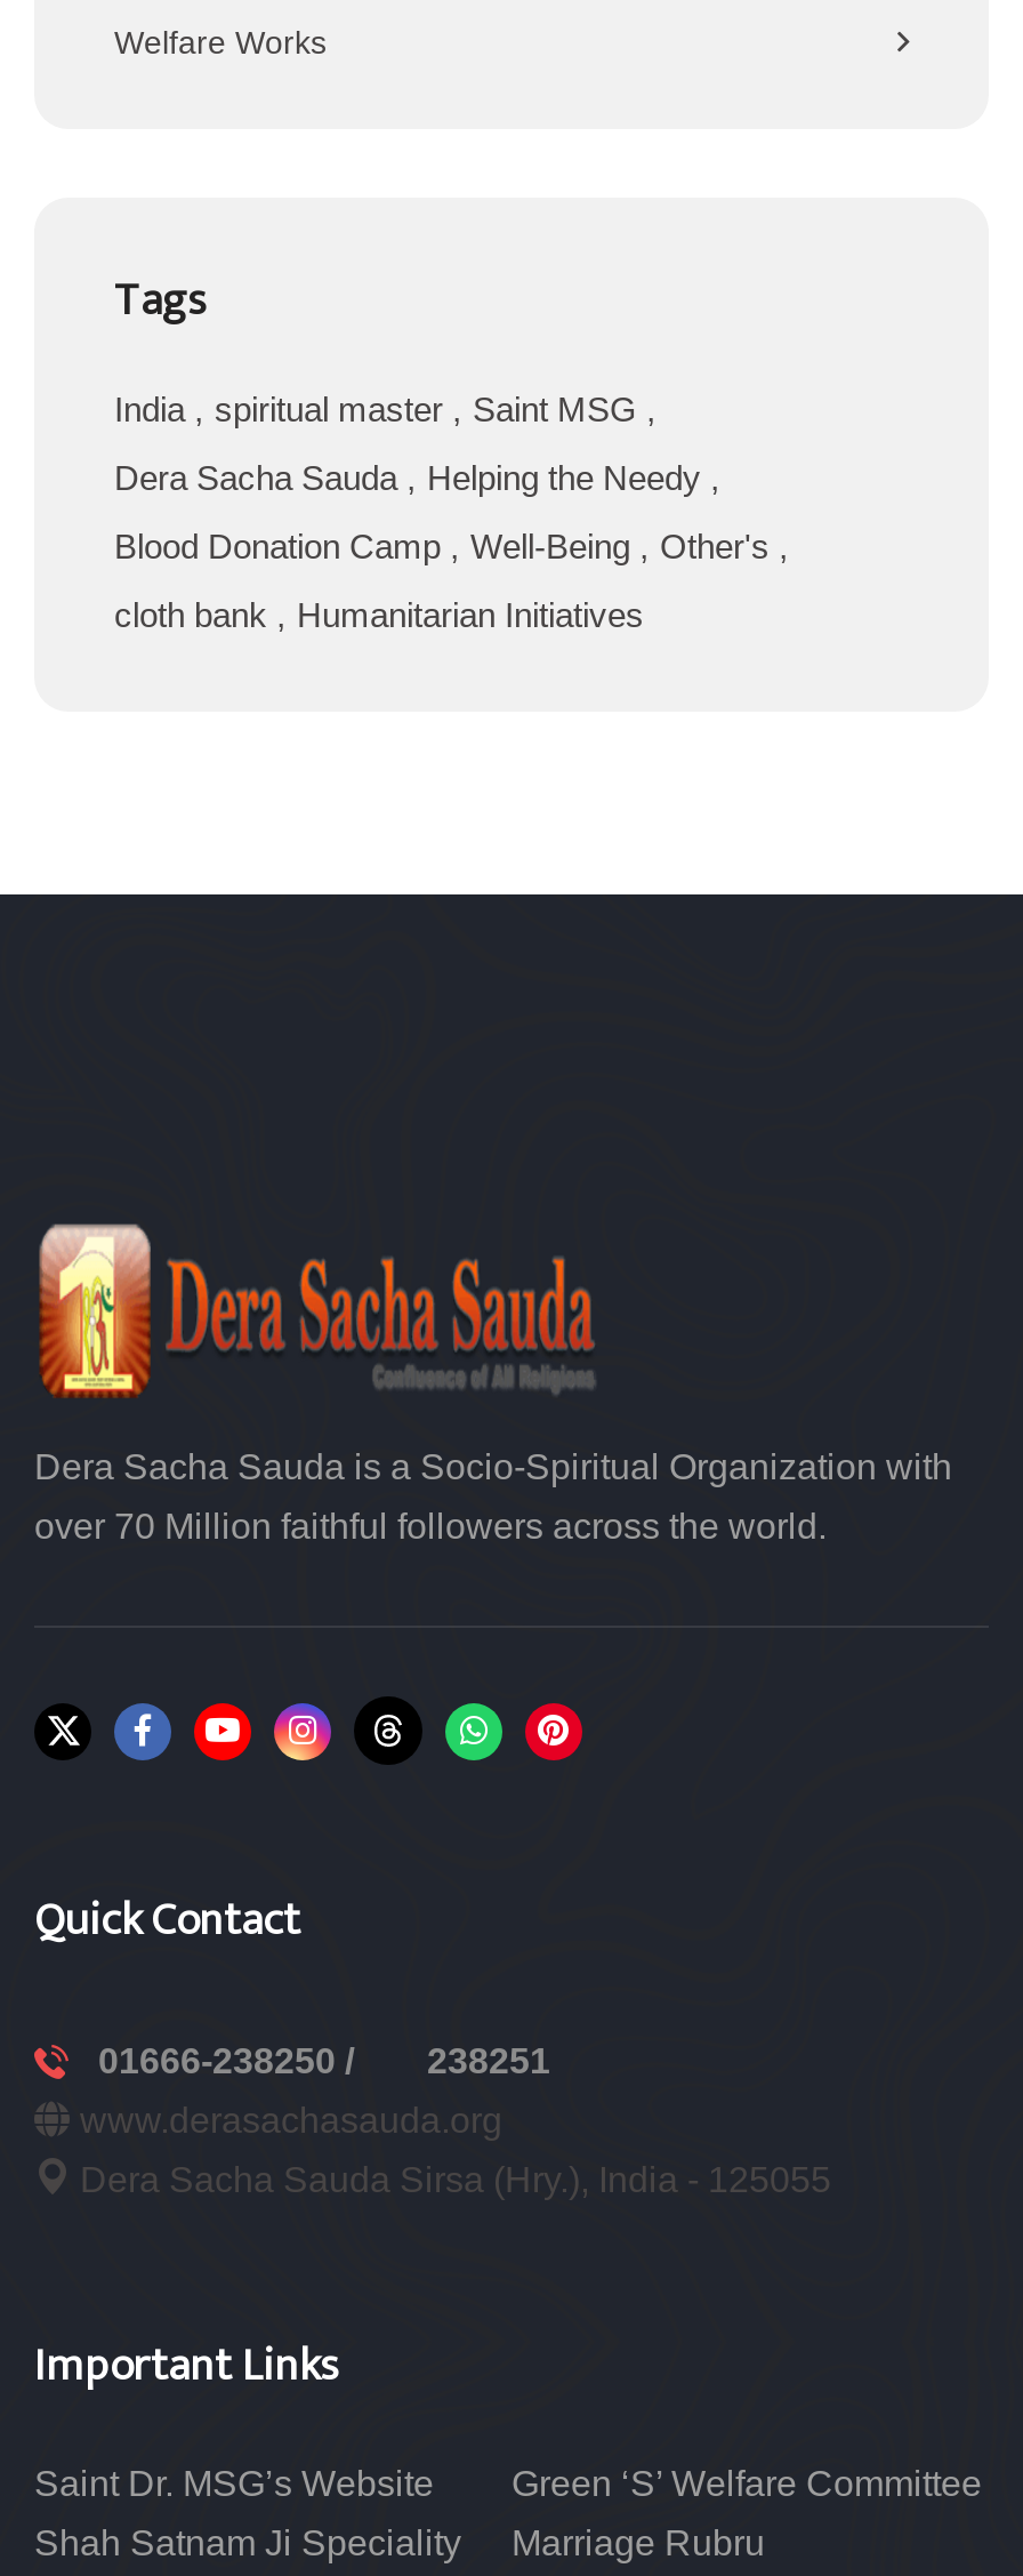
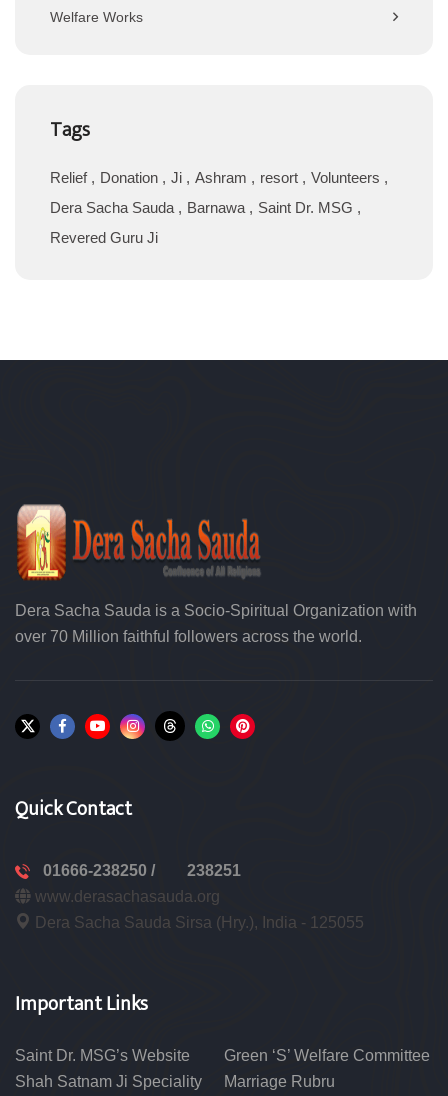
- India spiritual master Saint MSG
- Dera Sacha Sauda Helping the Needy
- Blood Donation Camp Well-Being Other's
- cloth bank Humanitarian Initiatives
+ Relief Donation Ji Ashram resort Volunteers
+ Dera Sacha Sauda Barnawa Saint Dr. MSG
+ Revered Guru Ji
